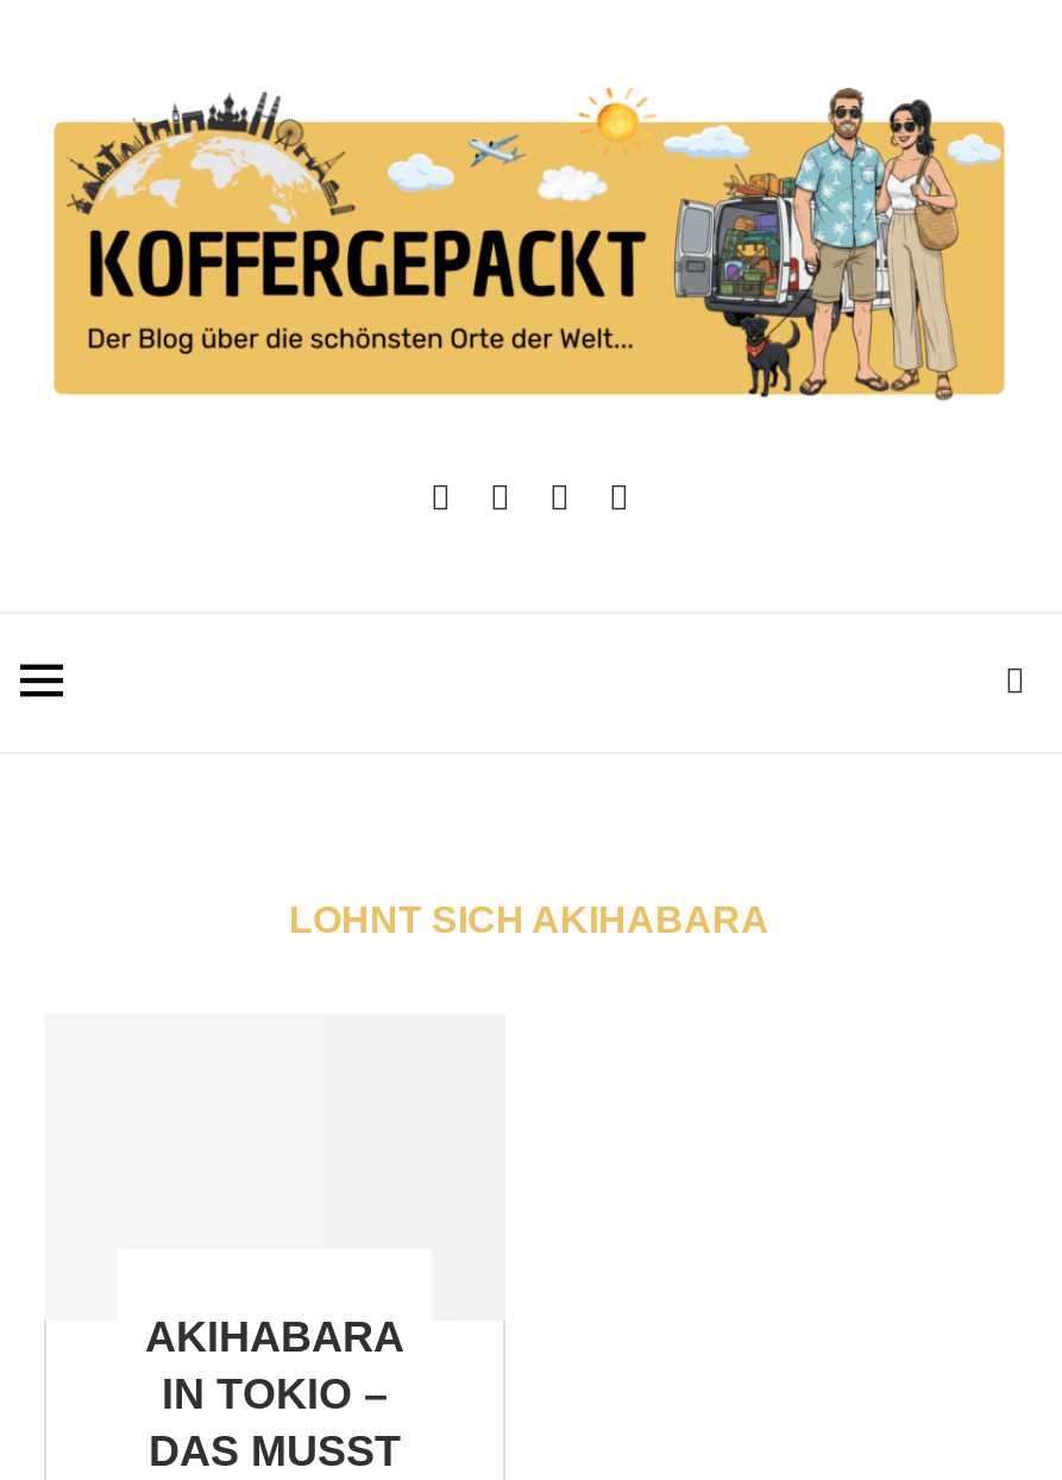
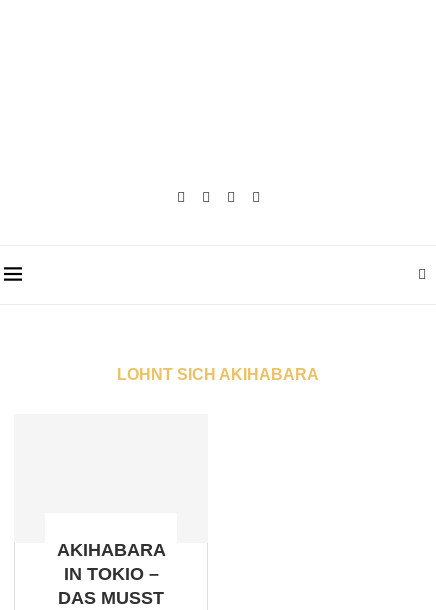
- [image]
